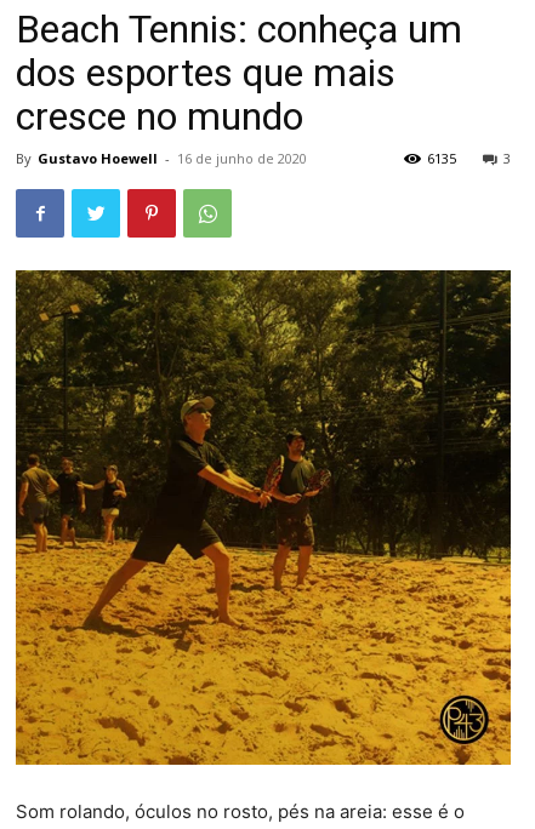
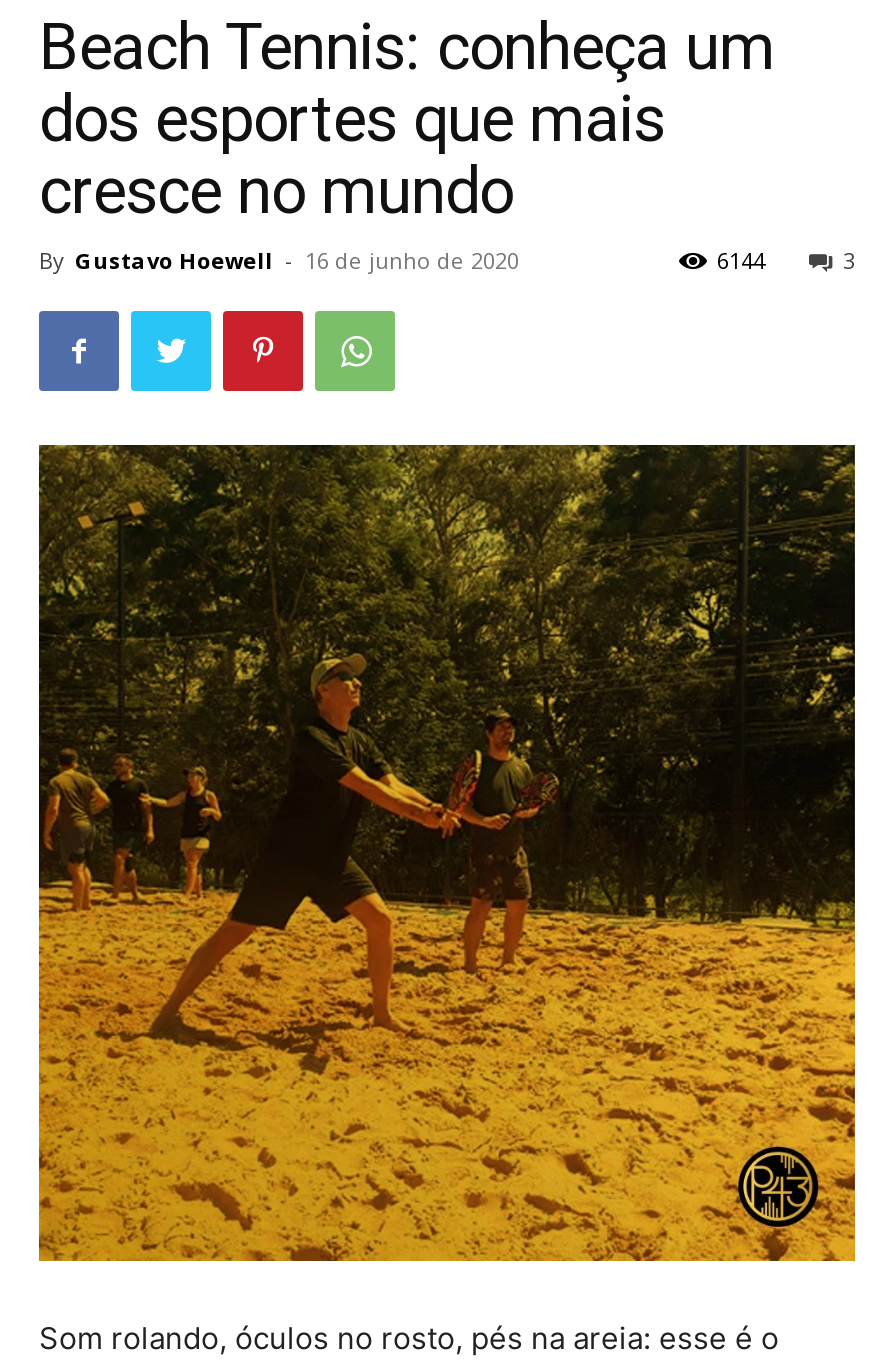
- 6135
+ 6144
